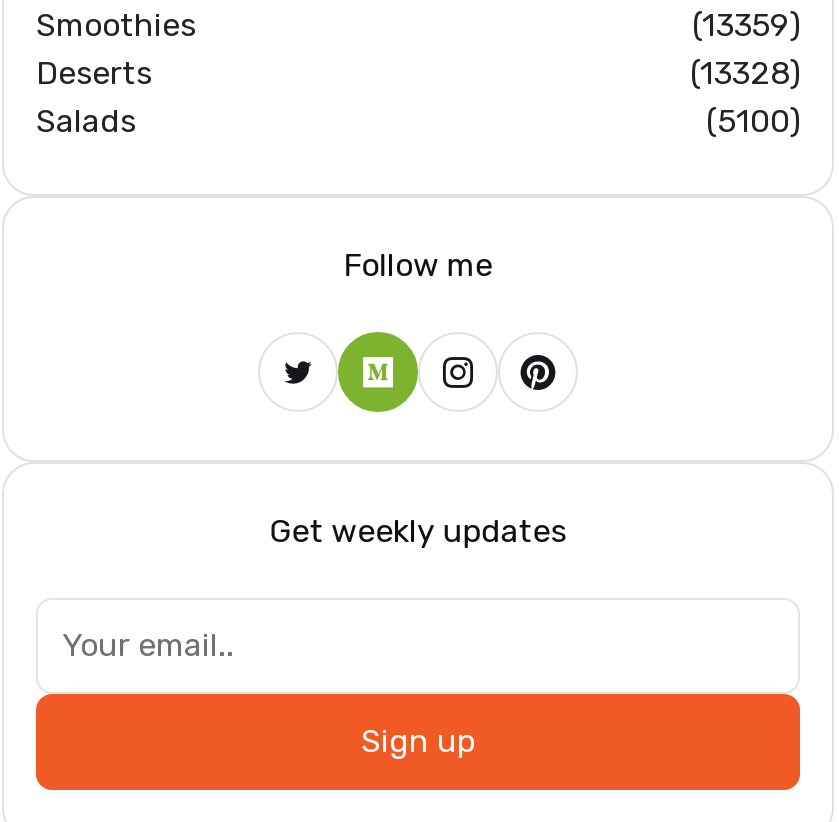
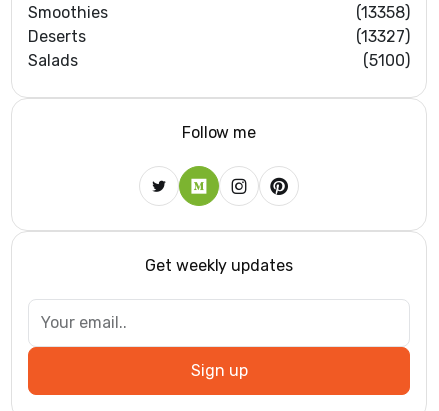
- (13359)
+ (13358)

- (13328)
+ (13327)
